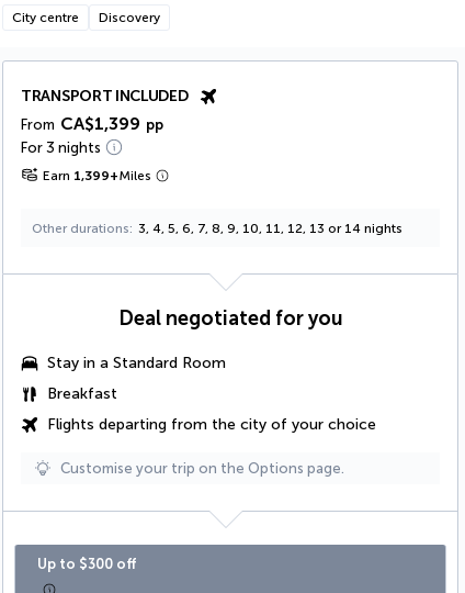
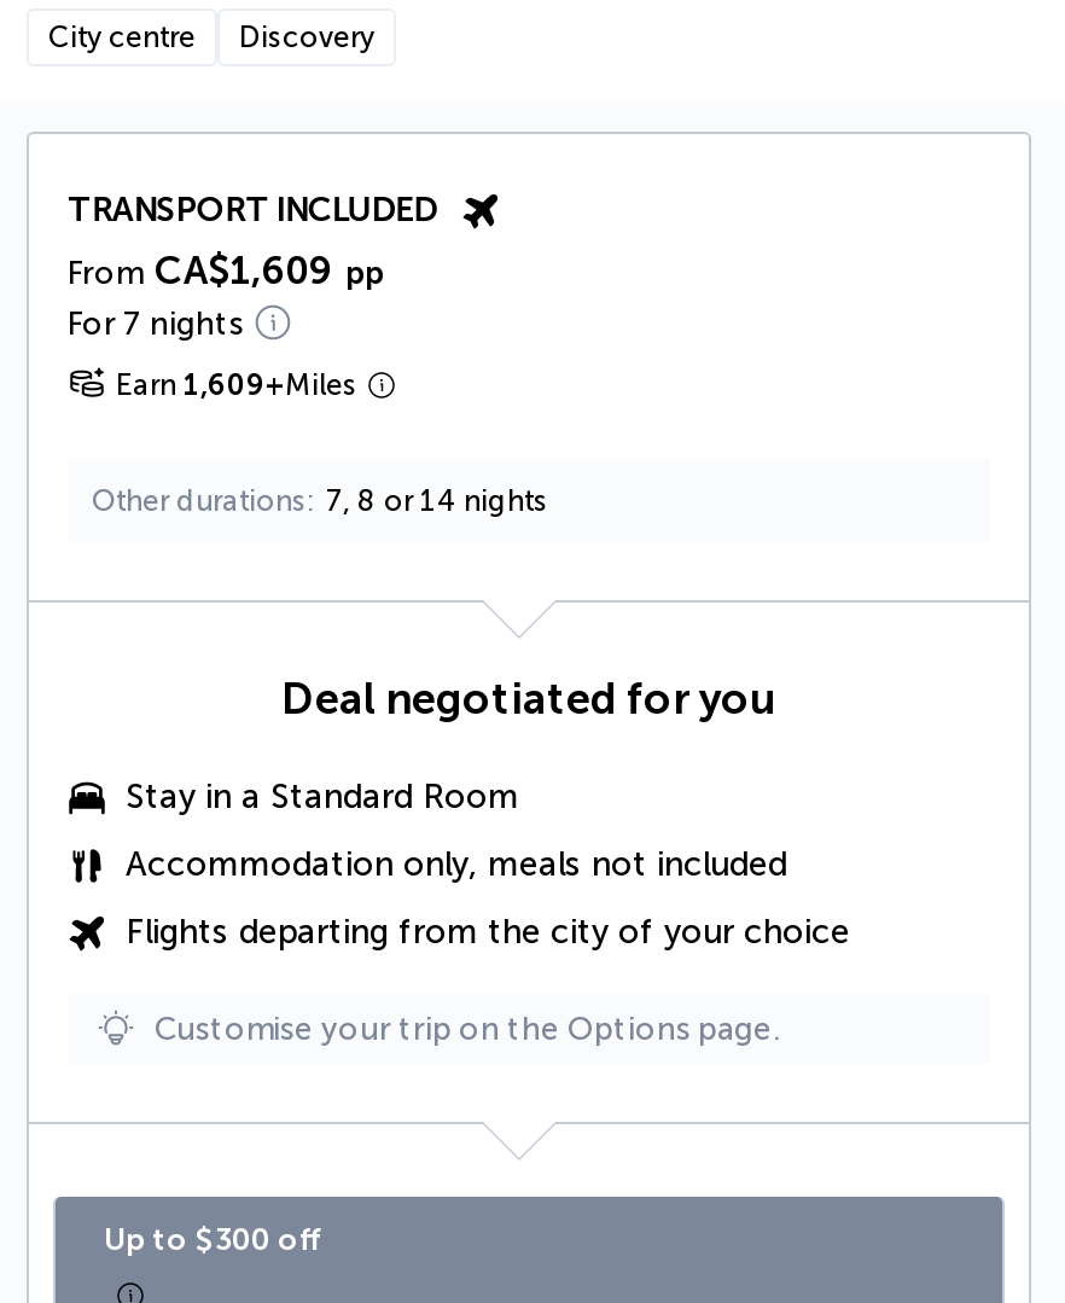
- From CA$1,399 pp
- For 3 nights
+ From CA$1,609 pp
+ For 7 nights

- Earn 1,399+Miles
+ Earn 1,609+Miles

- Other durations 3, 4, 5, 6, 7, 8, 9, 10, 11, 12, 13 or 14 nights
+ Other durations 7, 8 or 14 nights

- Breakfast
+ Accommodation only, meals not included
